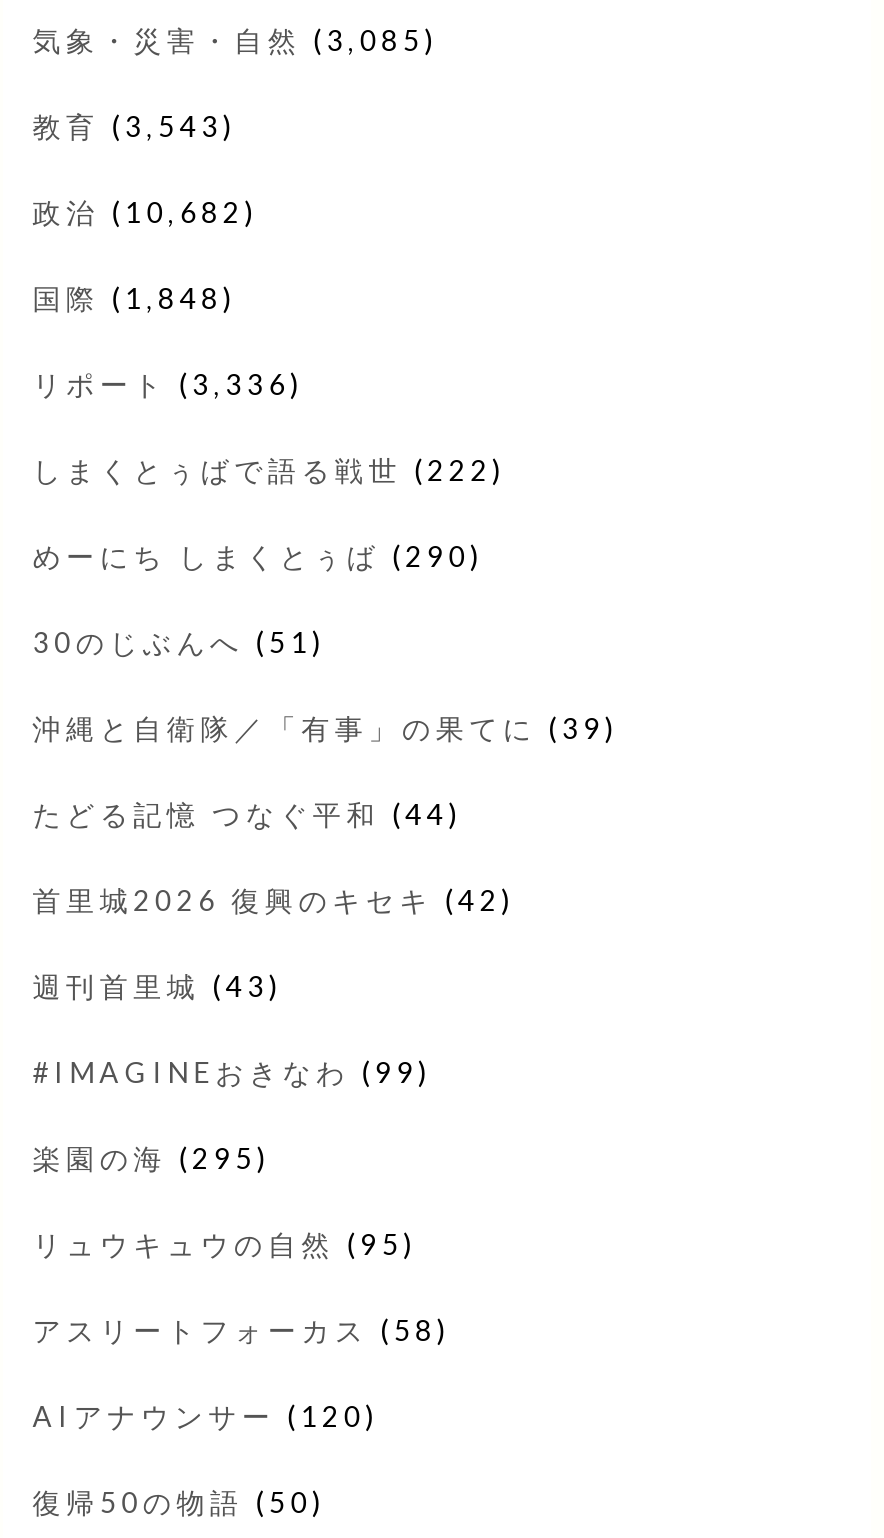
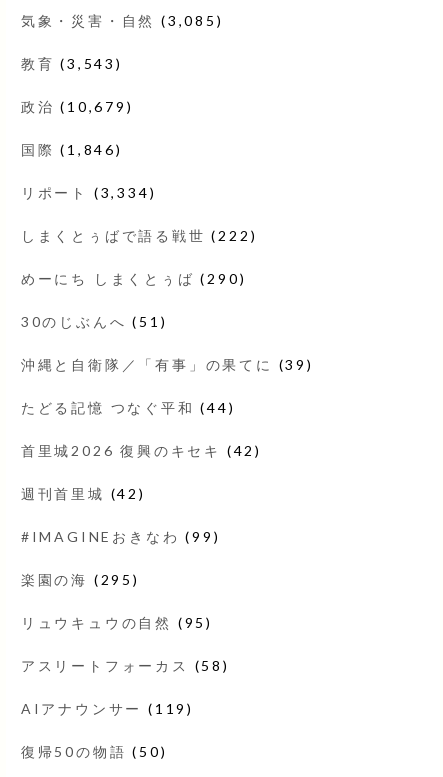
- 政治(10,682)
+ 政治(10,679)

- 国際(1,848)
+ 国際(1,846)

- リポート(3,336)
+ リポート(3,334)

- 週刊首里城(43)
+ 週刊首里城(42)

- AIアナウンサー(120)
+ AIアナウンサー(119)
